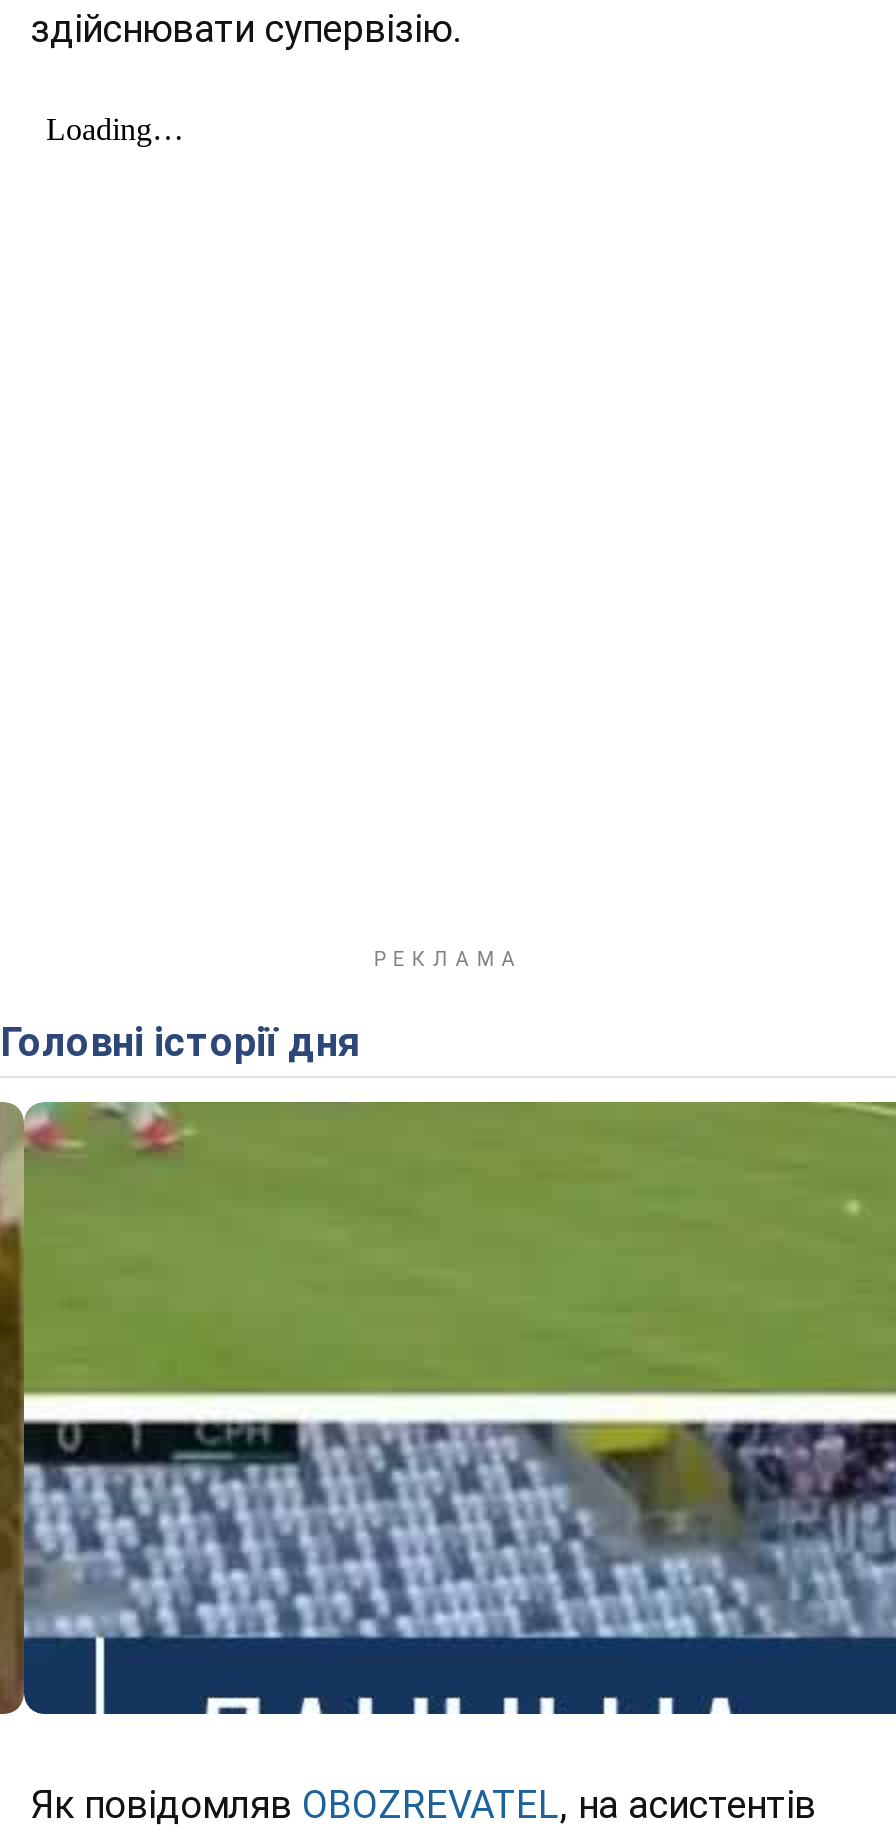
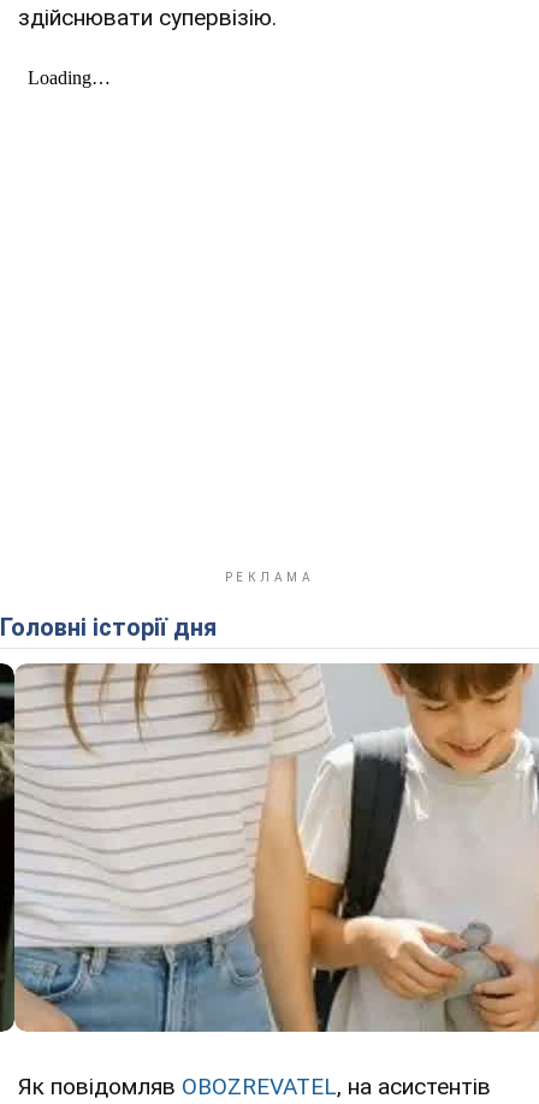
- [image]
+ [image]
